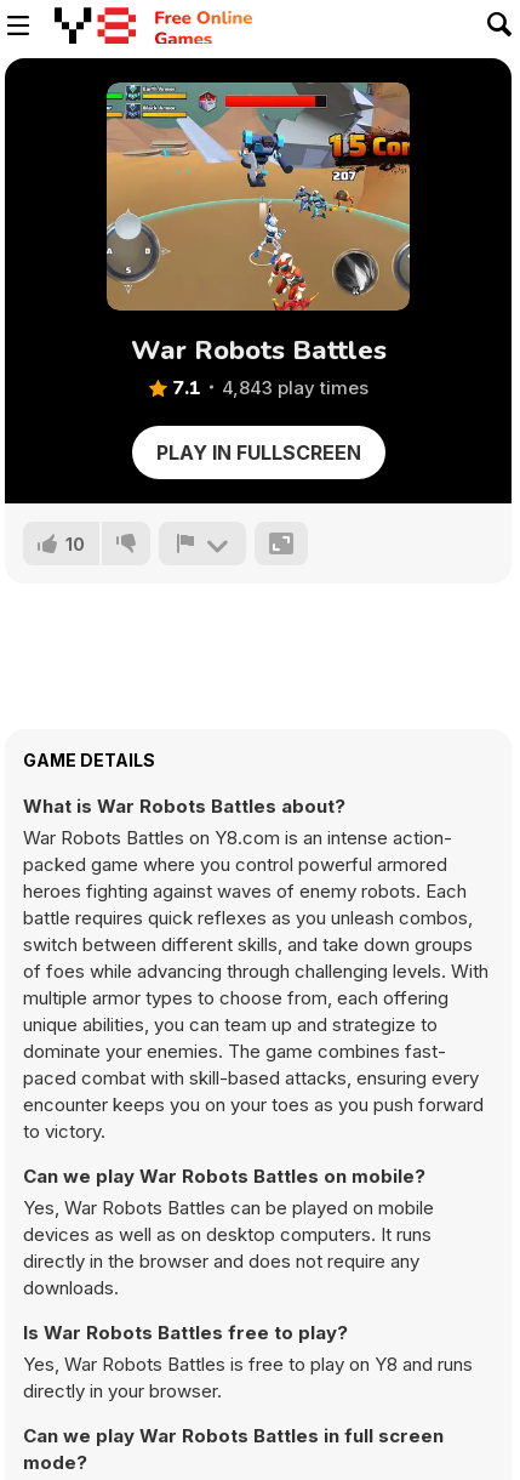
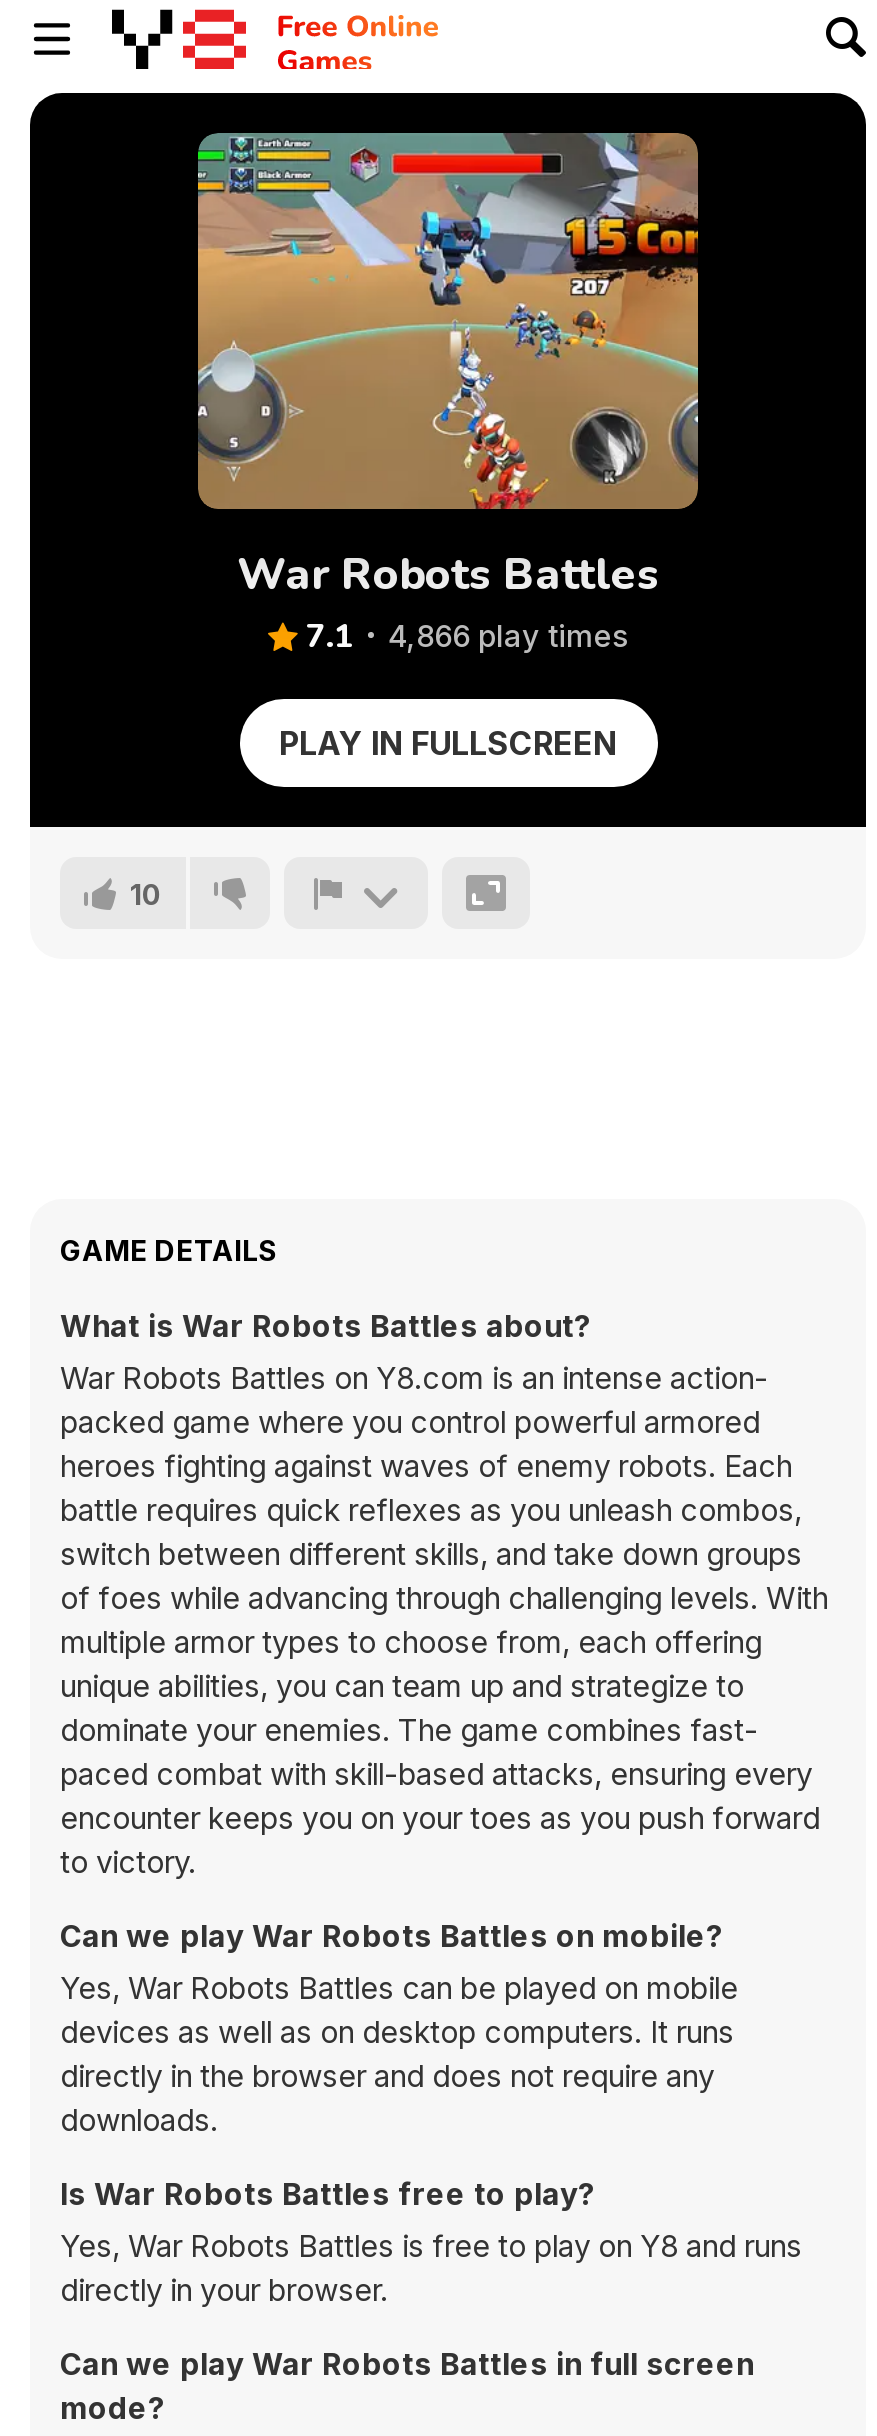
- 7.1 4,843 play times
+ 7.1 4,866 play times
